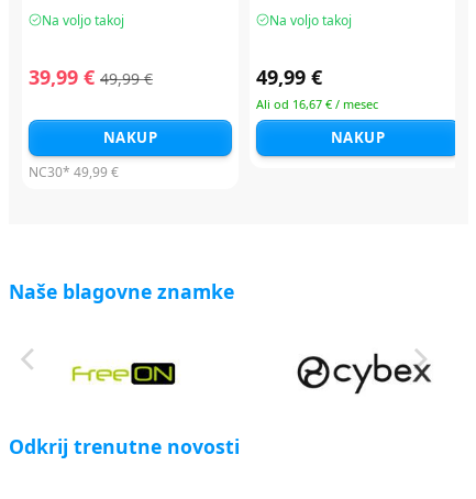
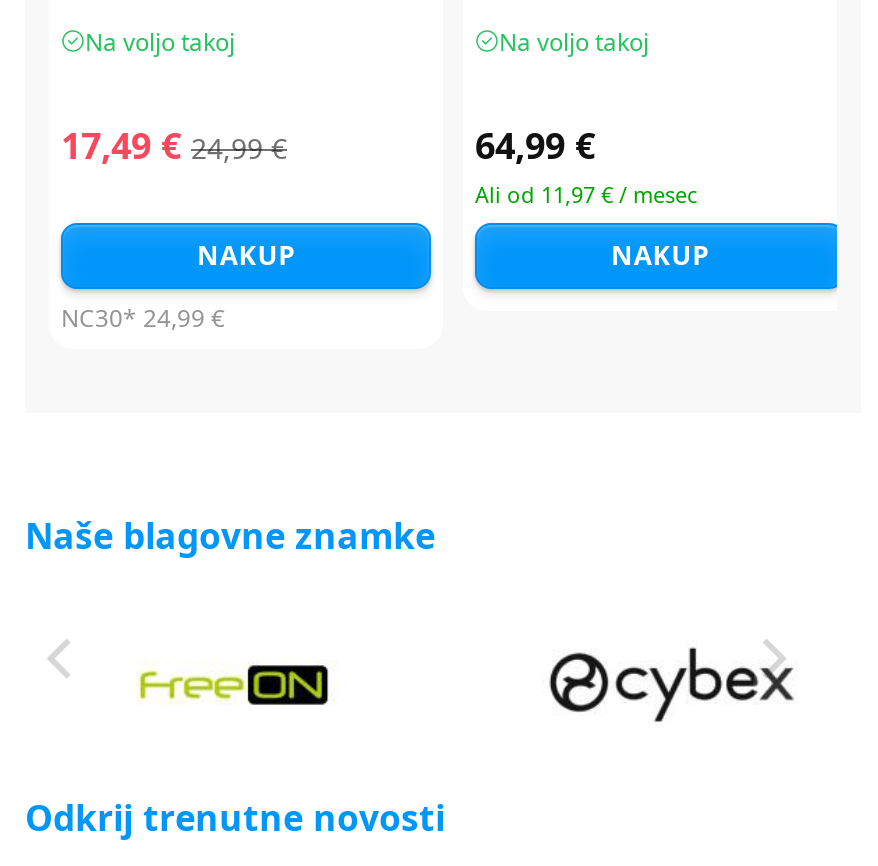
- 39,99 € 49,99 €
+ 17,49 € 24,99 €

- 49,99 €
+ 64,99 €

- Ali od 16,67 € / mesec
+ Ali od 11,97 € / mesec

- NC30* 49,99 €
+ NC30* 24,99 €
